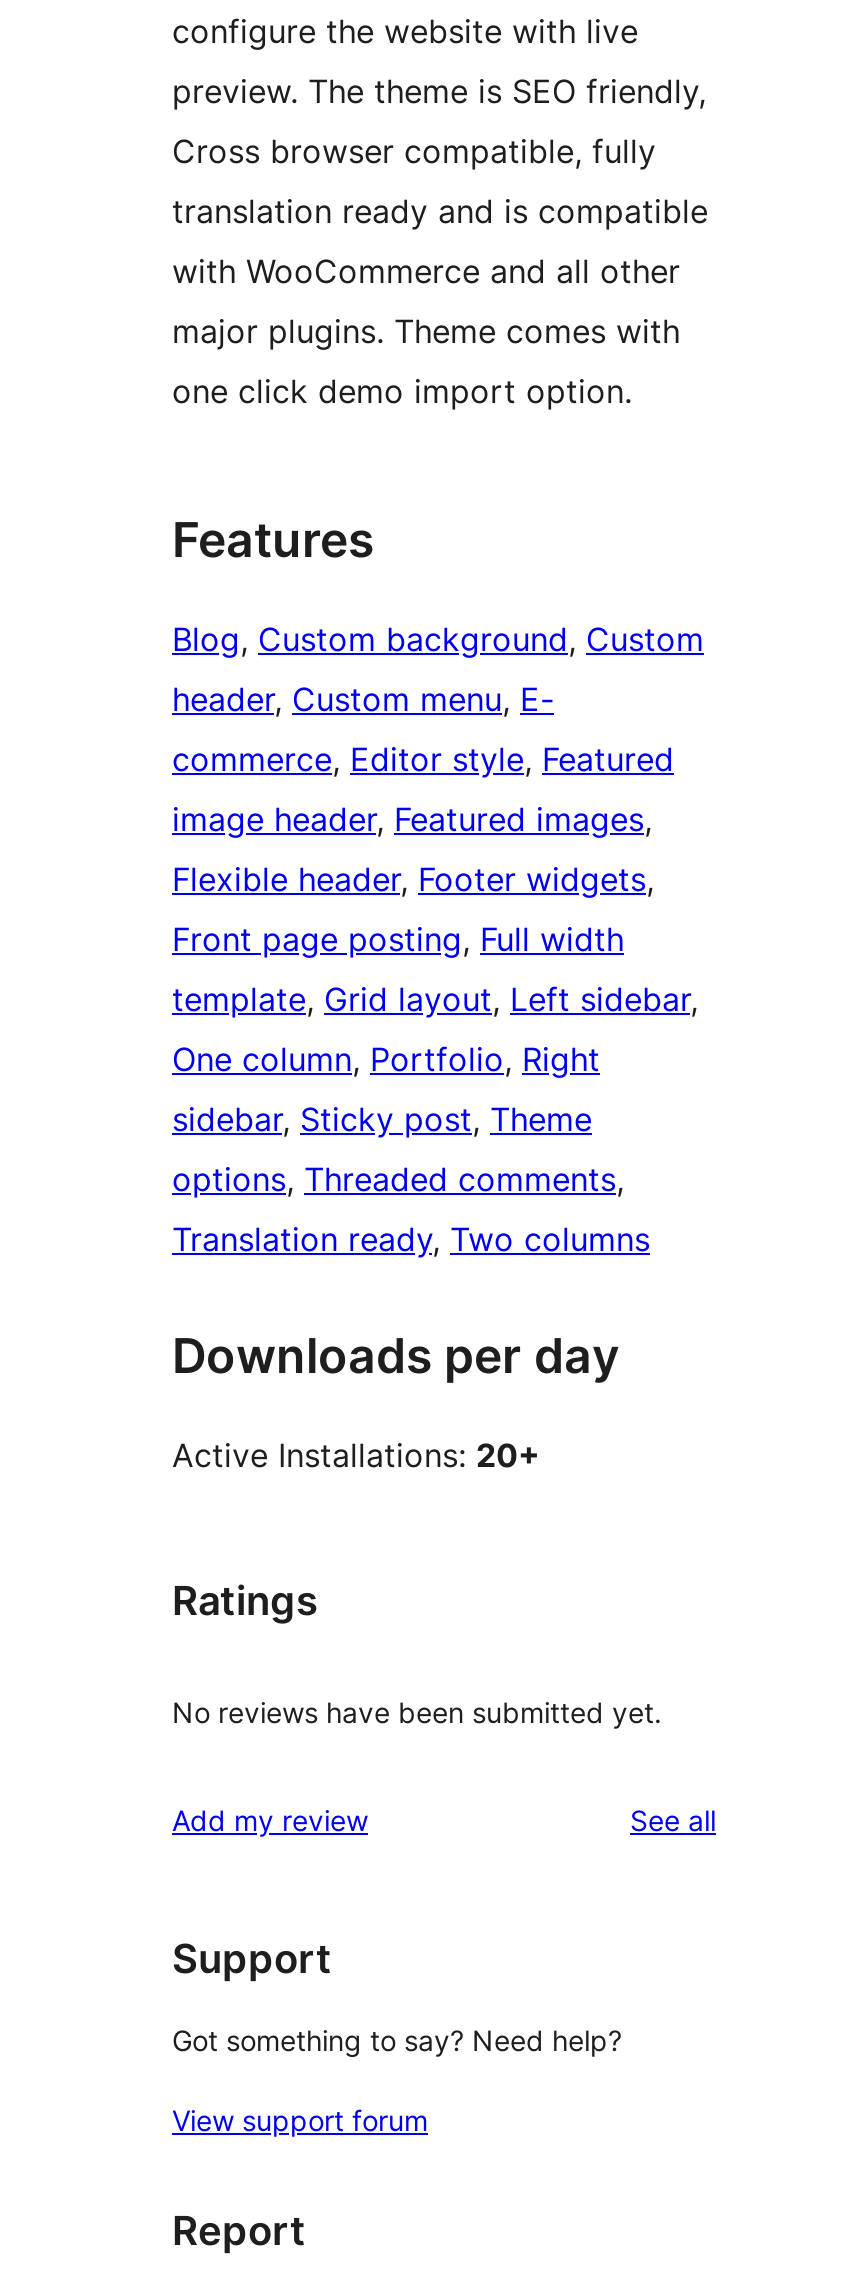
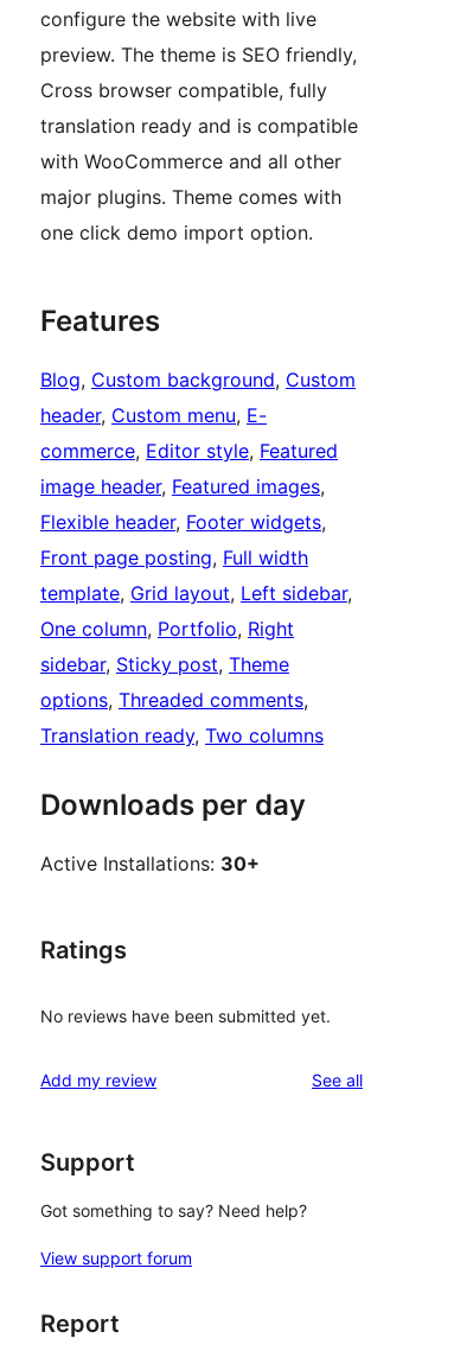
- Active Installations: 20+
+ Active Installations: 30+
